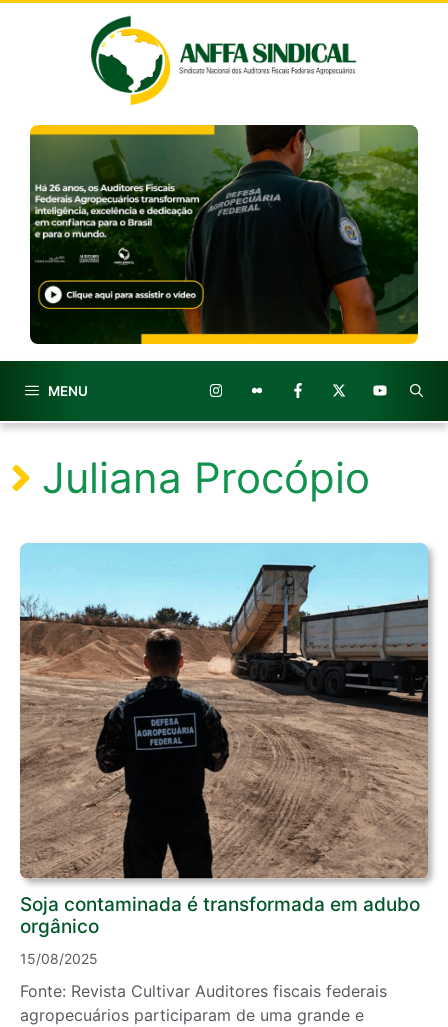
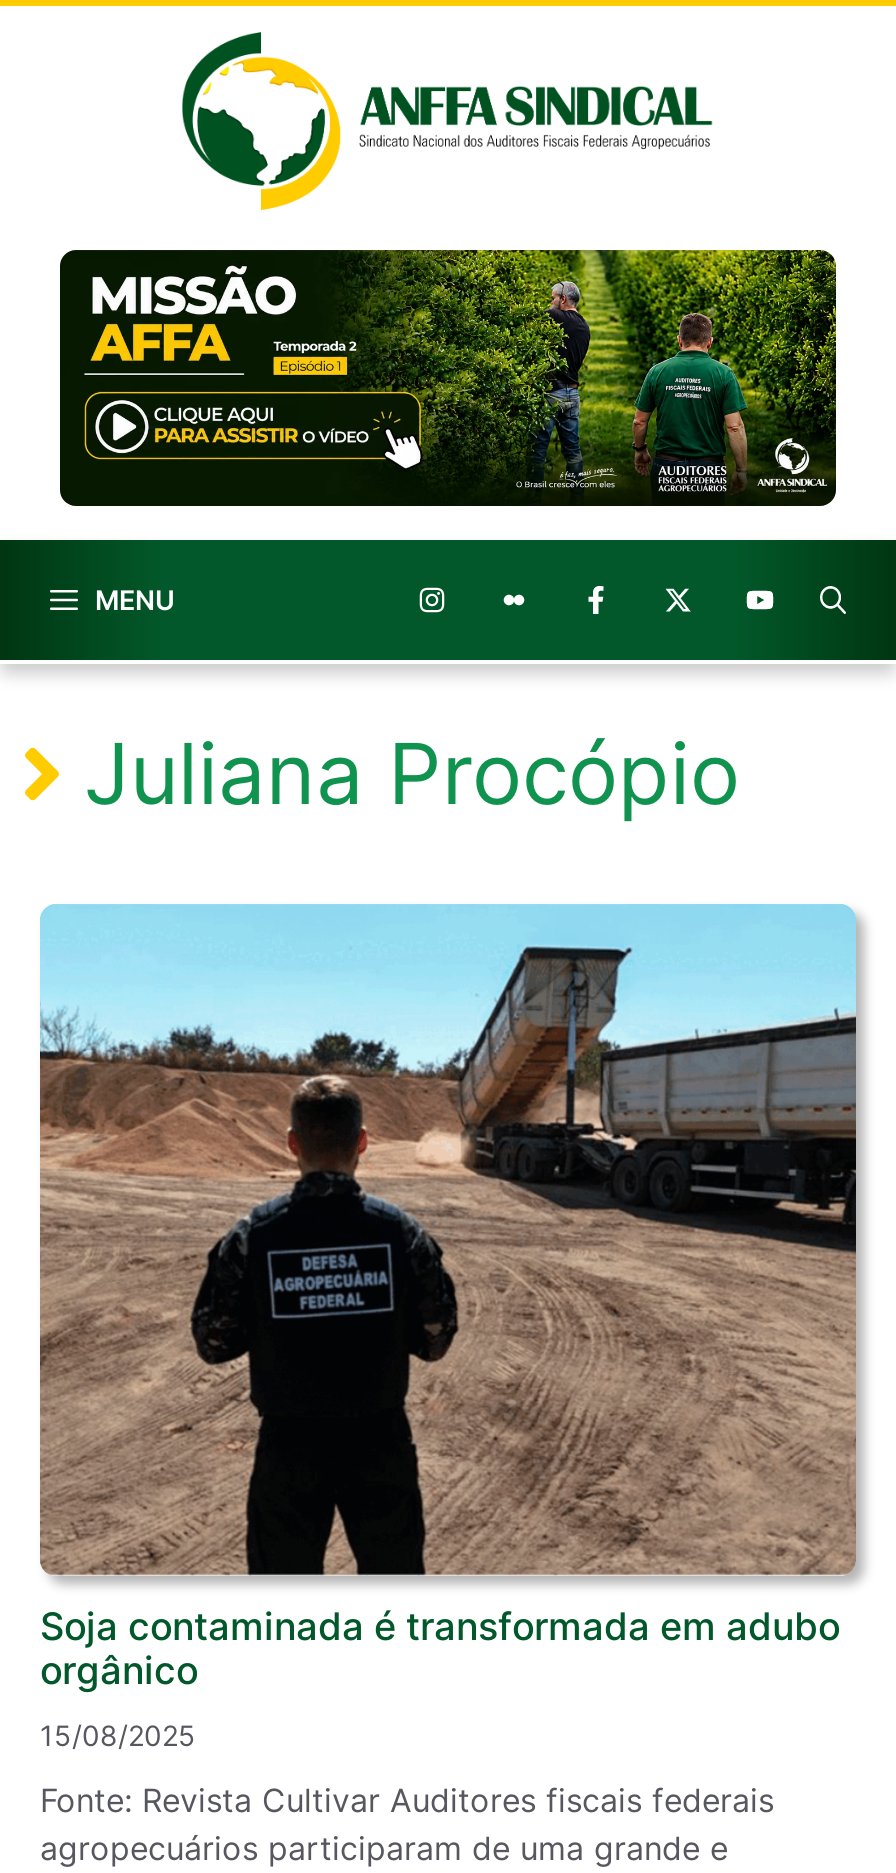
- [image]
+ [image]
